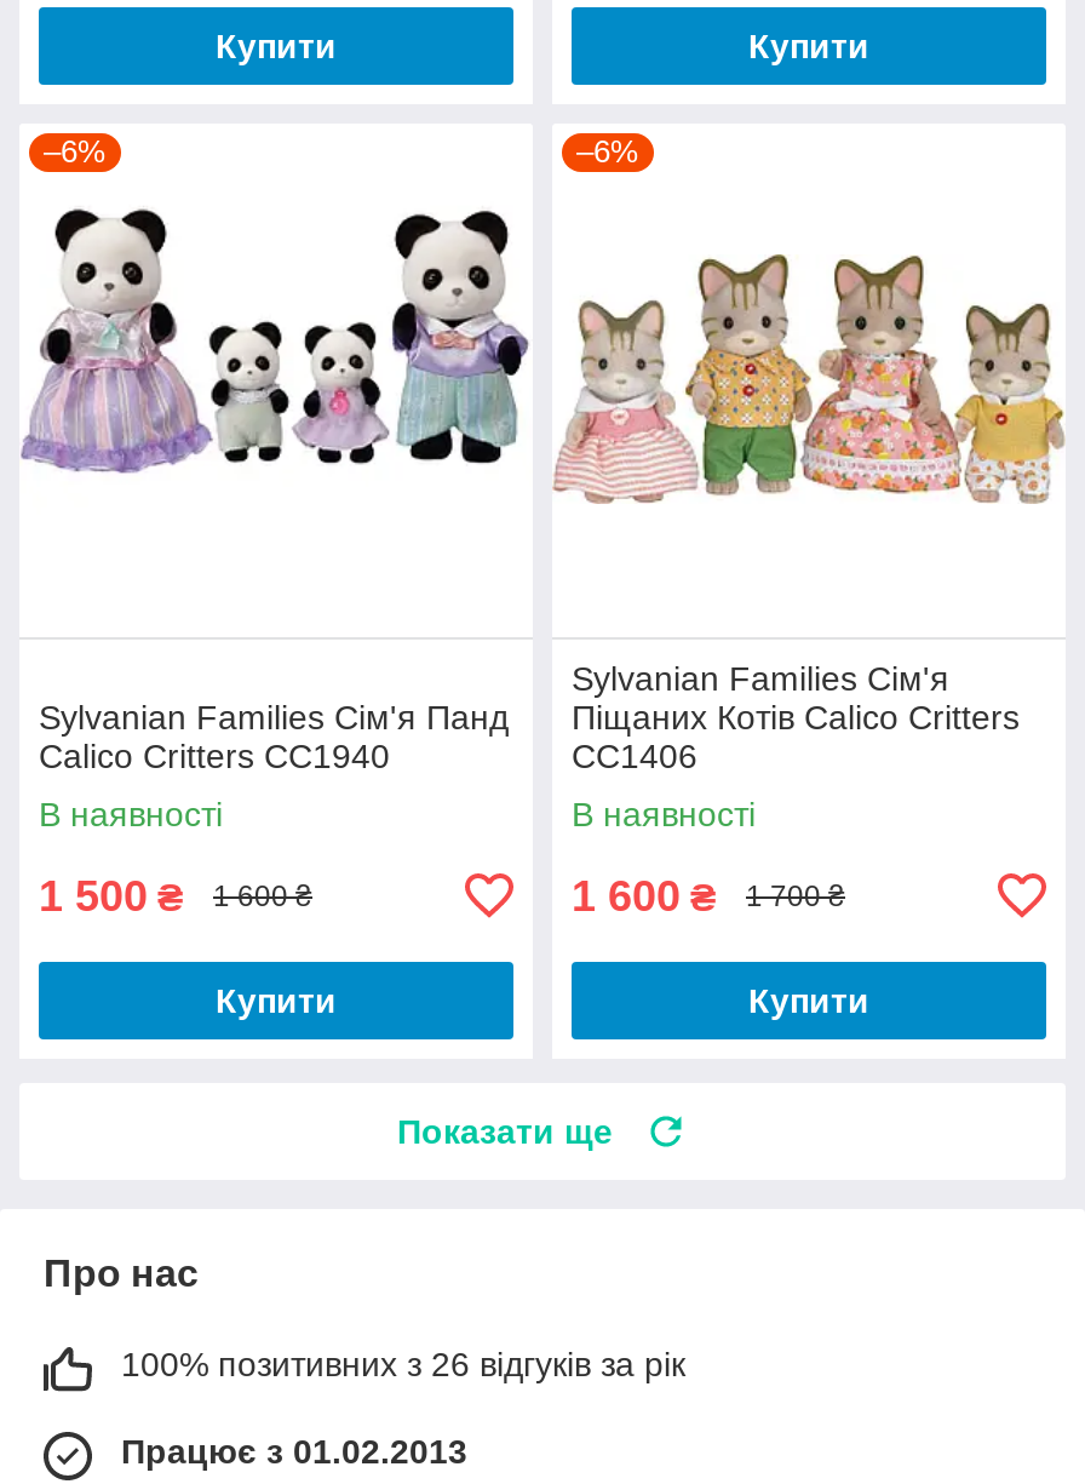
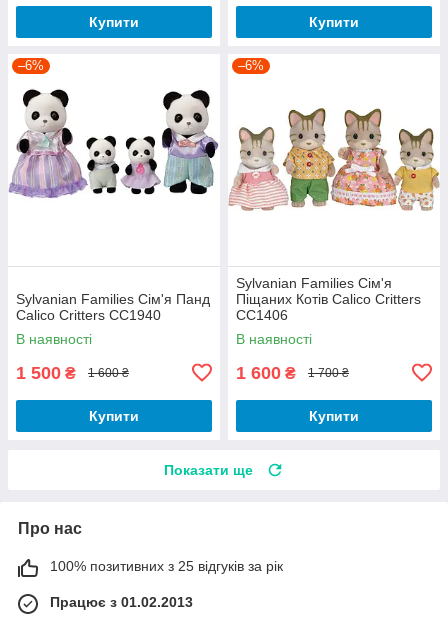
- 100% позитивних з 26 відгуків за рік
+ 100% позитивних з 25 відгуків за рік
